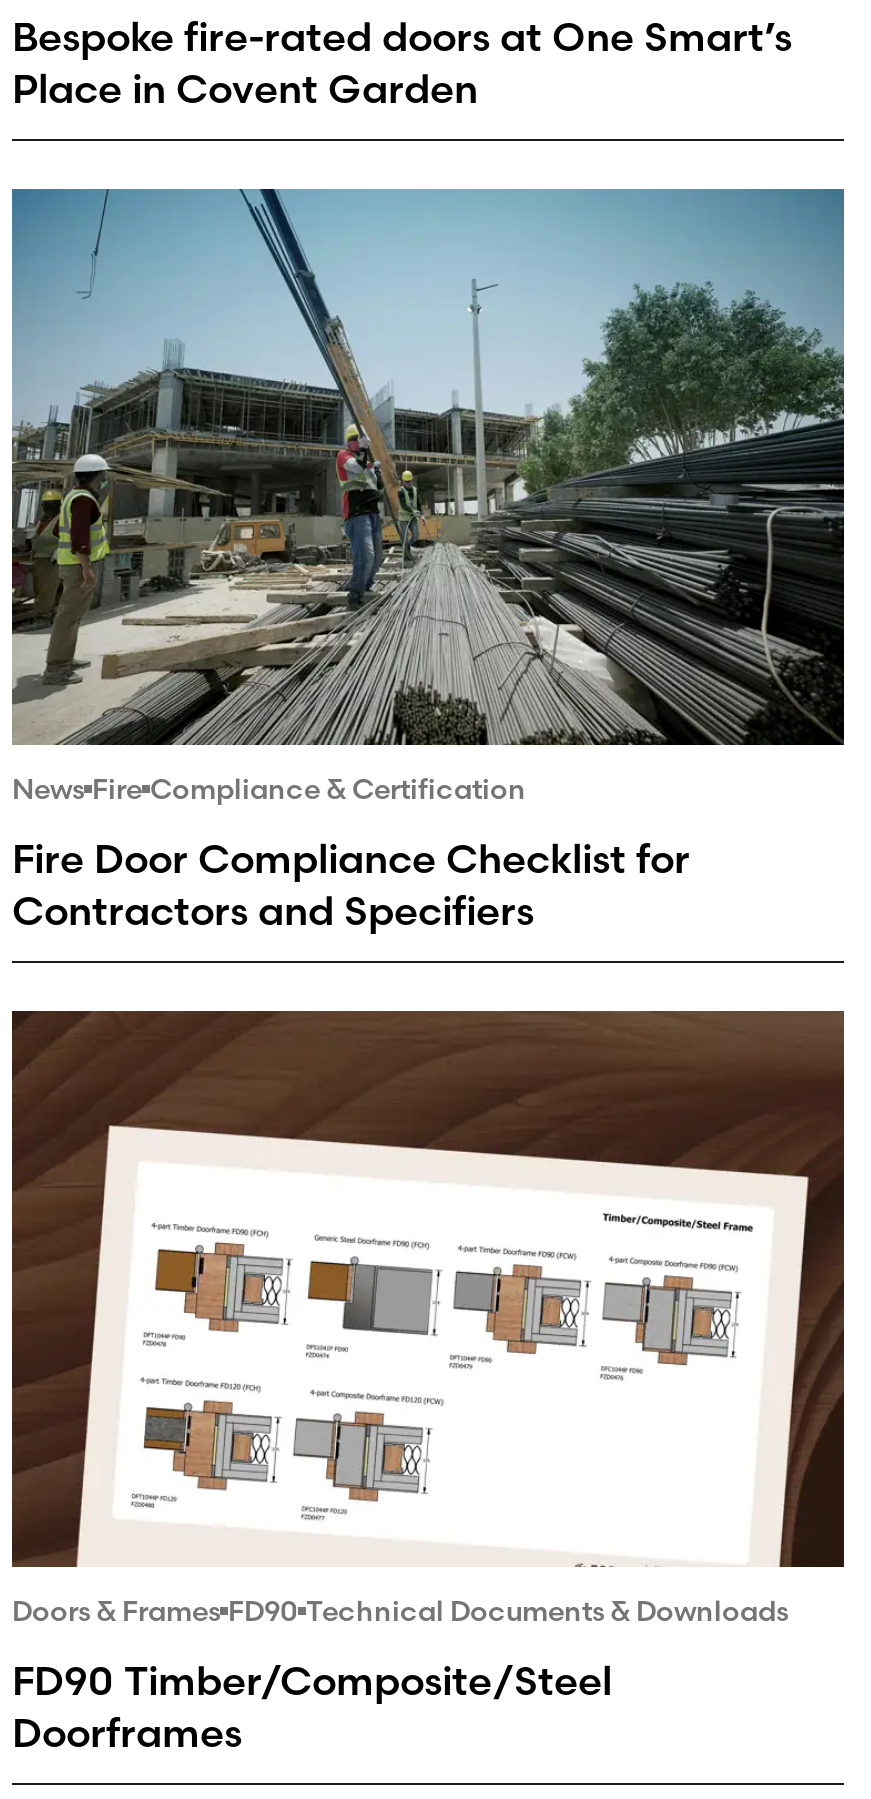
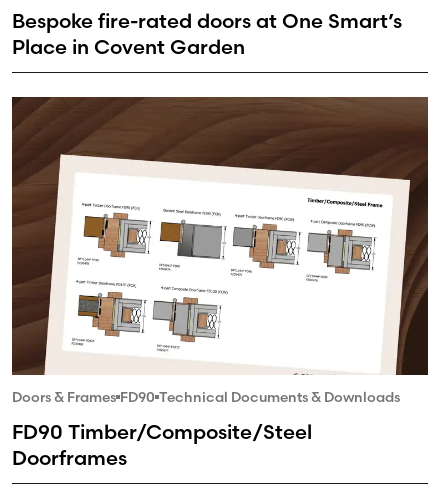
- [image]
- News Fire Compliance & Certification
- Fire Door Compliance Checklist for
- Contractors and Specifiers
